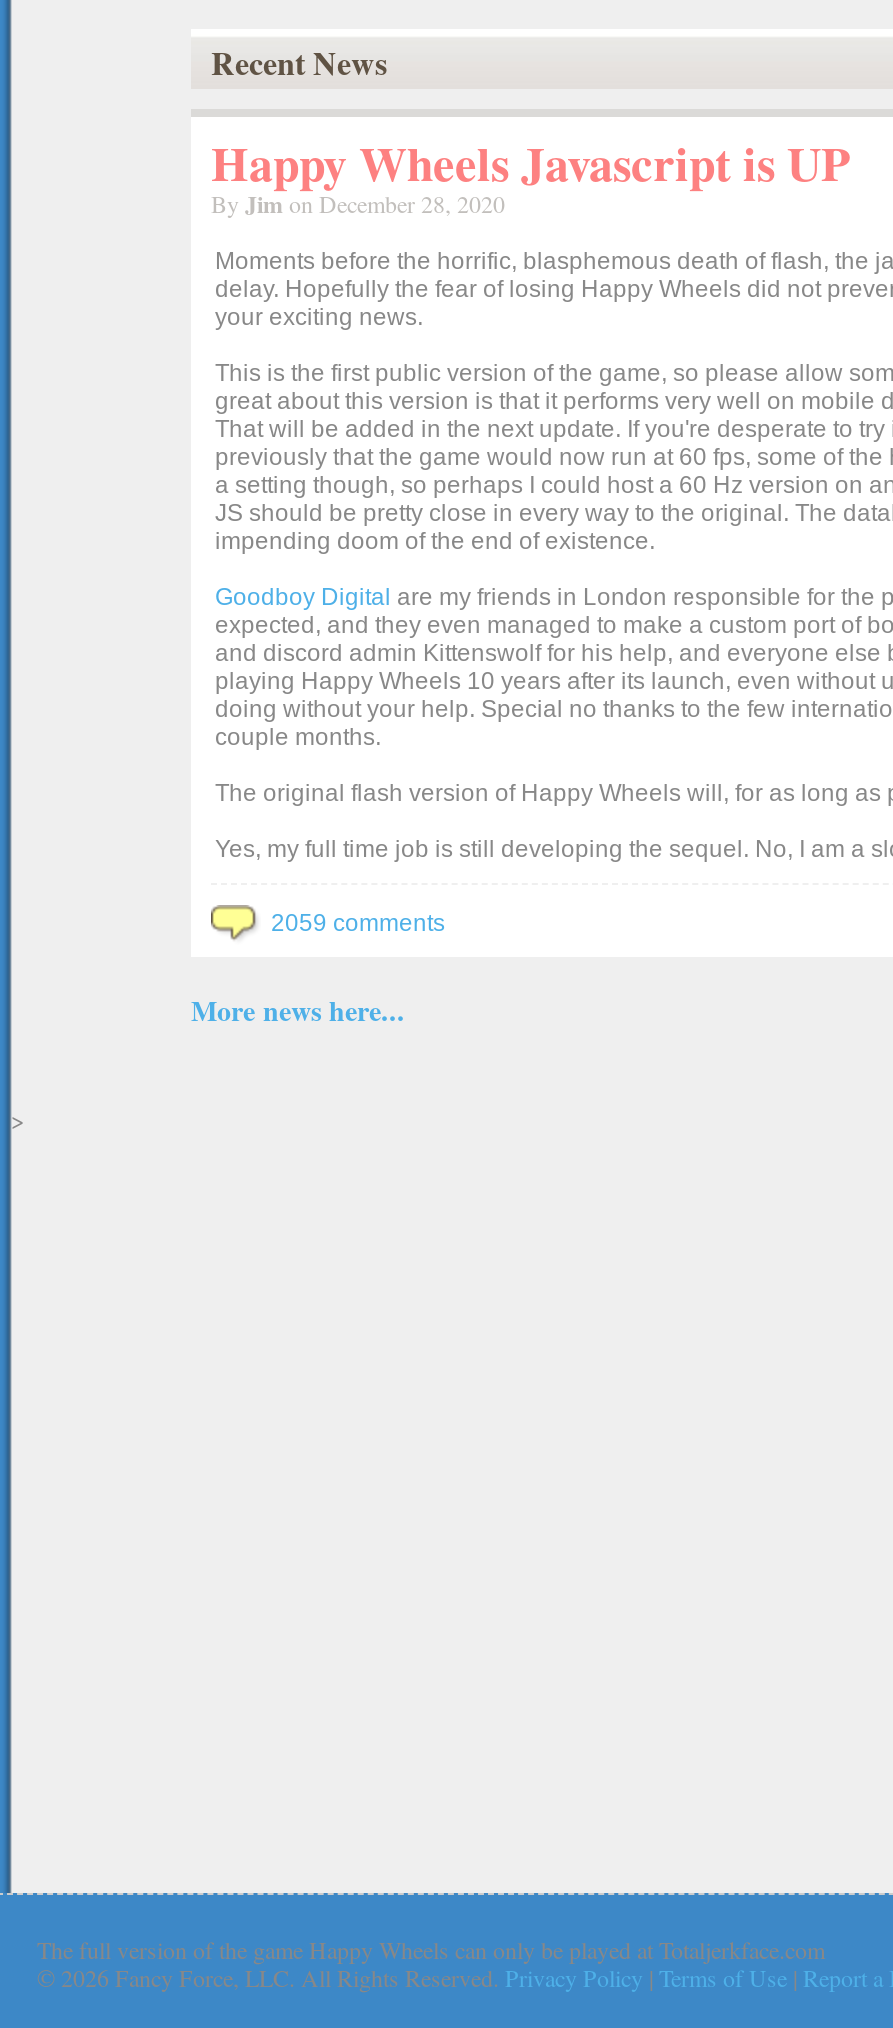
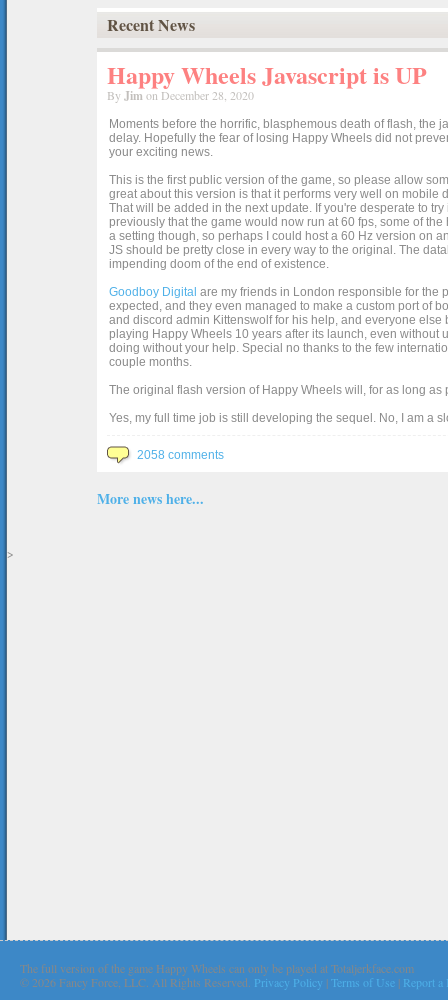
- 2059 comments
+ 2058 comments
